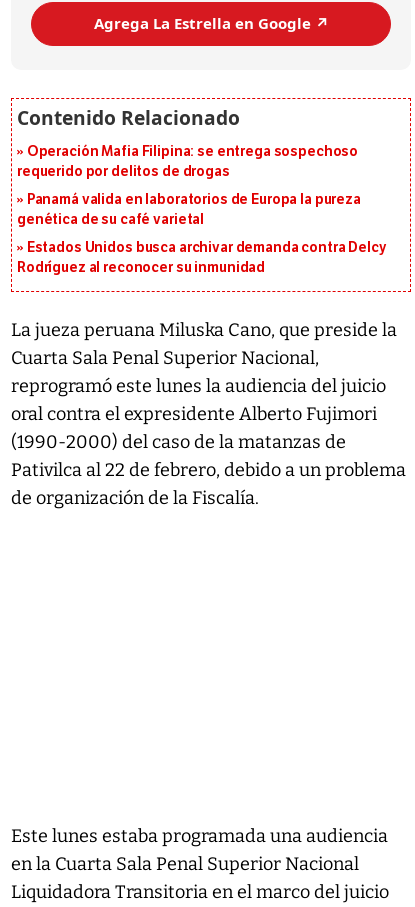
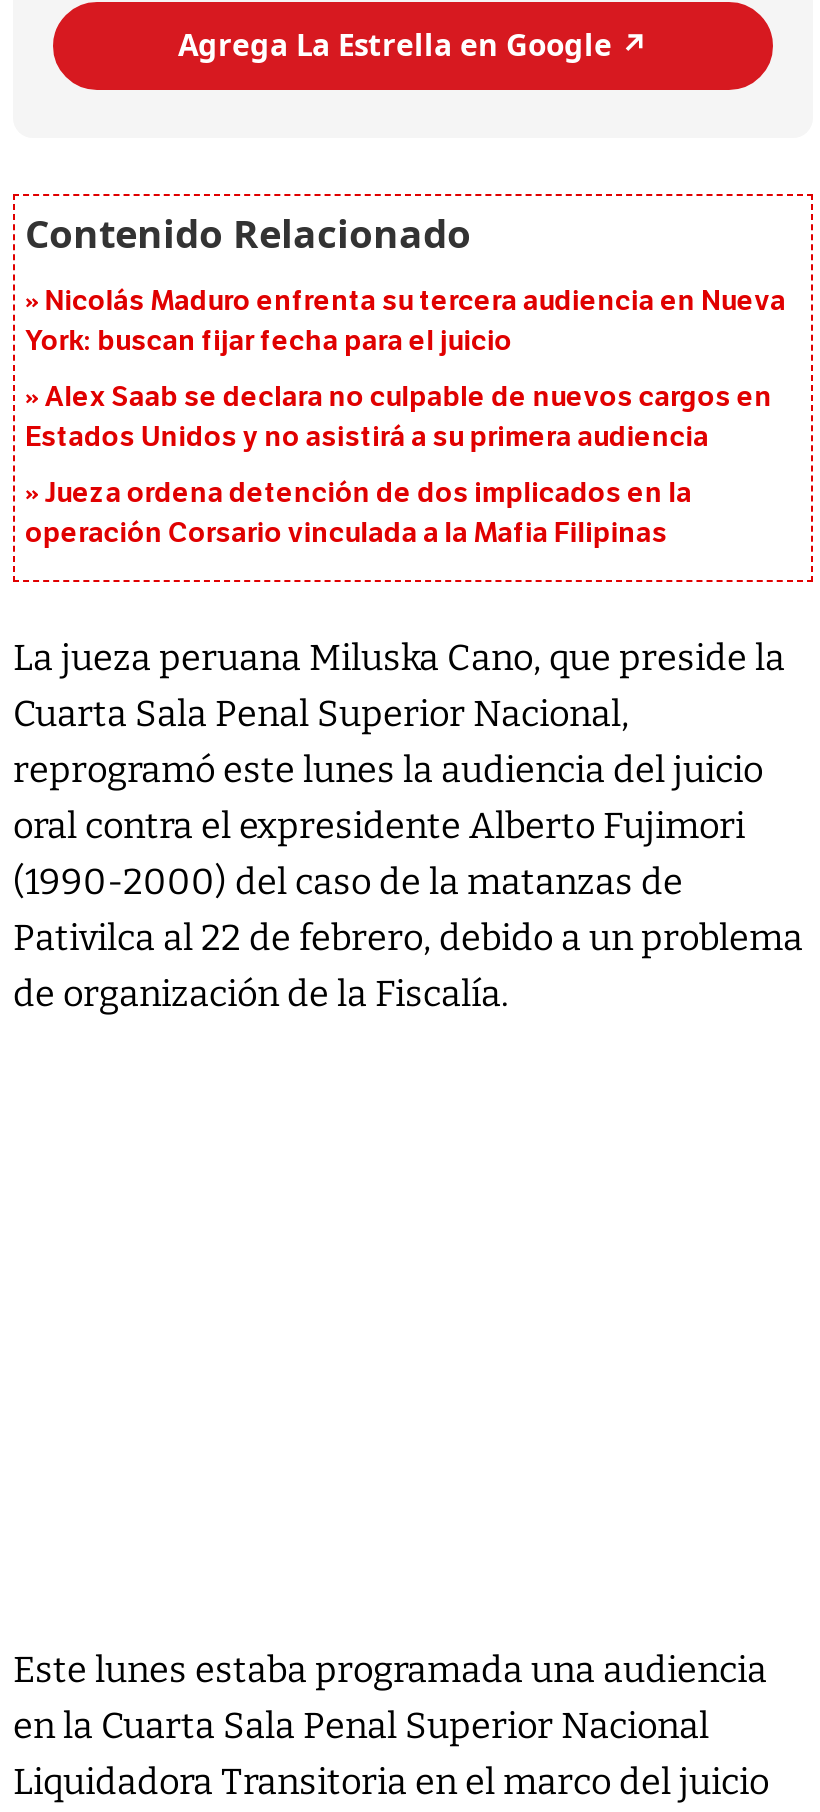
- Operación Mafia Filipina: se entrega sospechoso
- requerido por delitos de drogas
+ Nicolás Maduro enfrenta su tercera audiencia en Nueva
+ York: buscan fijar fecha para el juicio

- Panamá valida en laboratorios de Europa la pureza
- genética de su café varietal
+ Alex Saab se declara no culpable de nuevos cargos en
+ Estados Unidos y no asistirá a su primera audiencia

- Estados Unidos busca archivar demanda contra Delcy
- Rodríguez al reconocer su inmunidad
+ Jueza ordena detención de dos implicados en la
+ operación Corsario vinculada a la Mafia Filipinas
